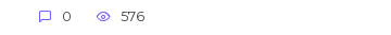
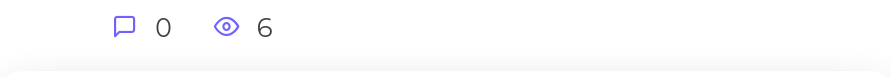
- 576
+ 6
